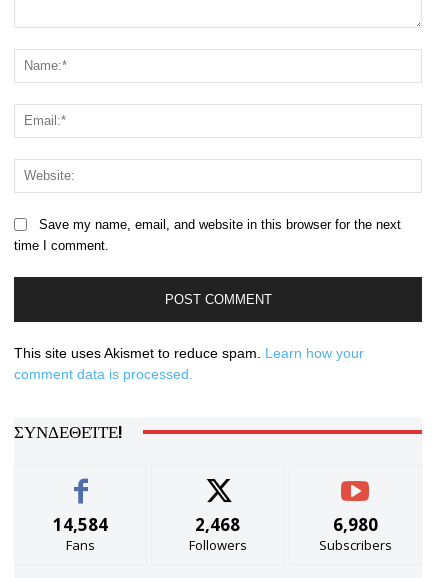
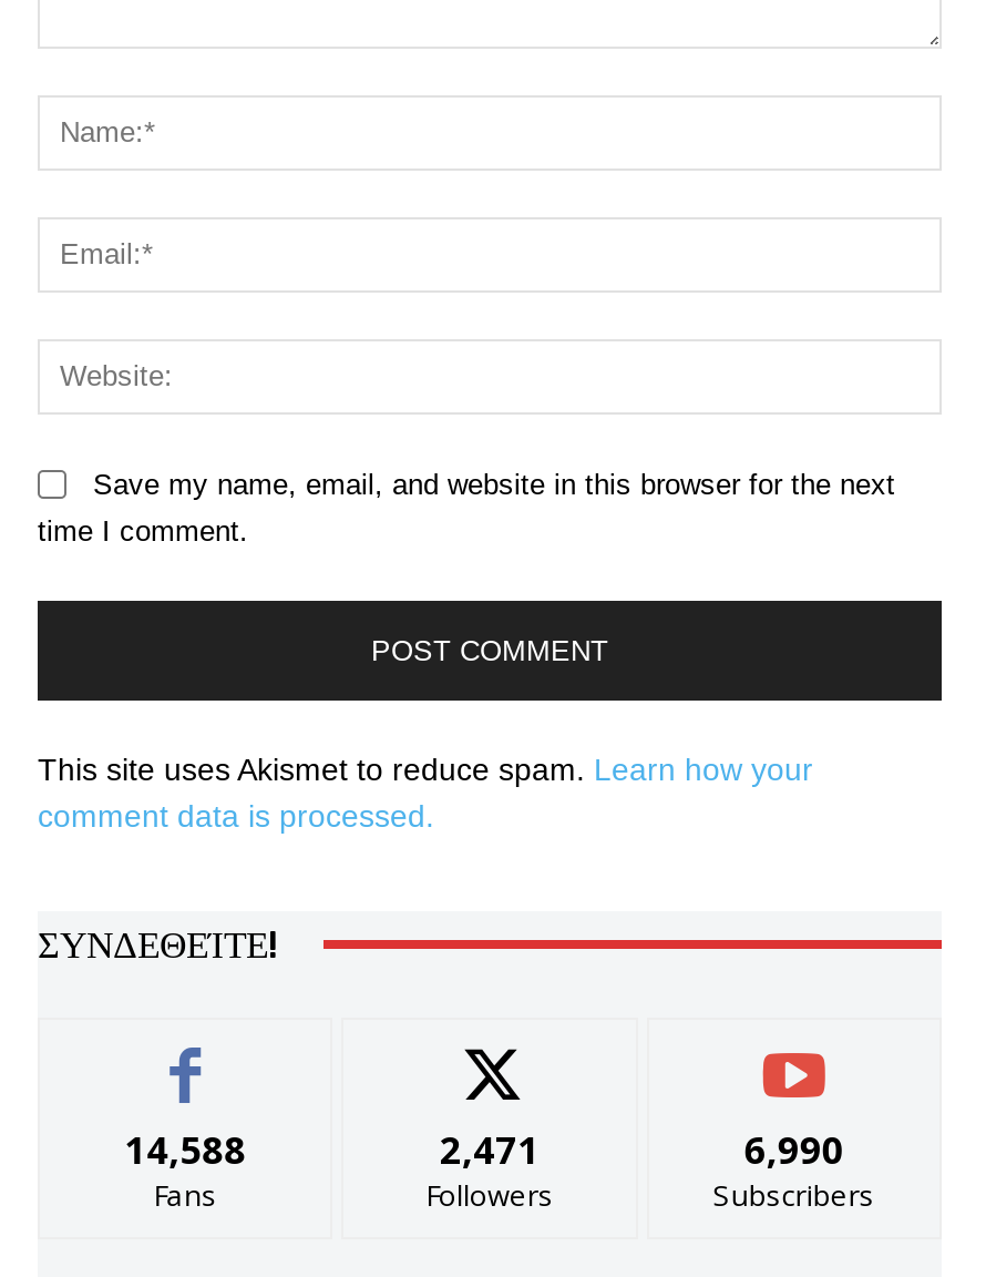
- 14,584
+ 14,588

- 2,468
+ 2,471

- 6,980
+ 6,990
